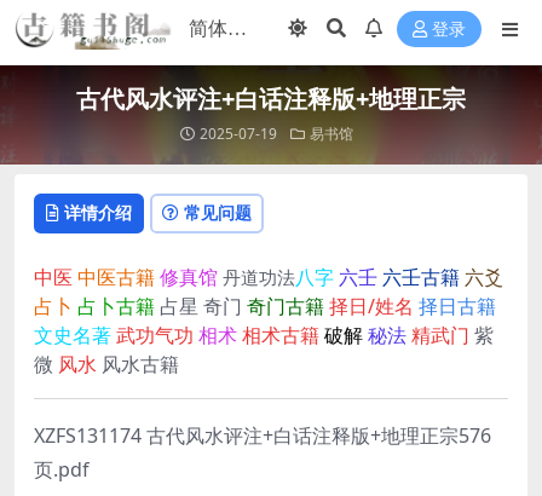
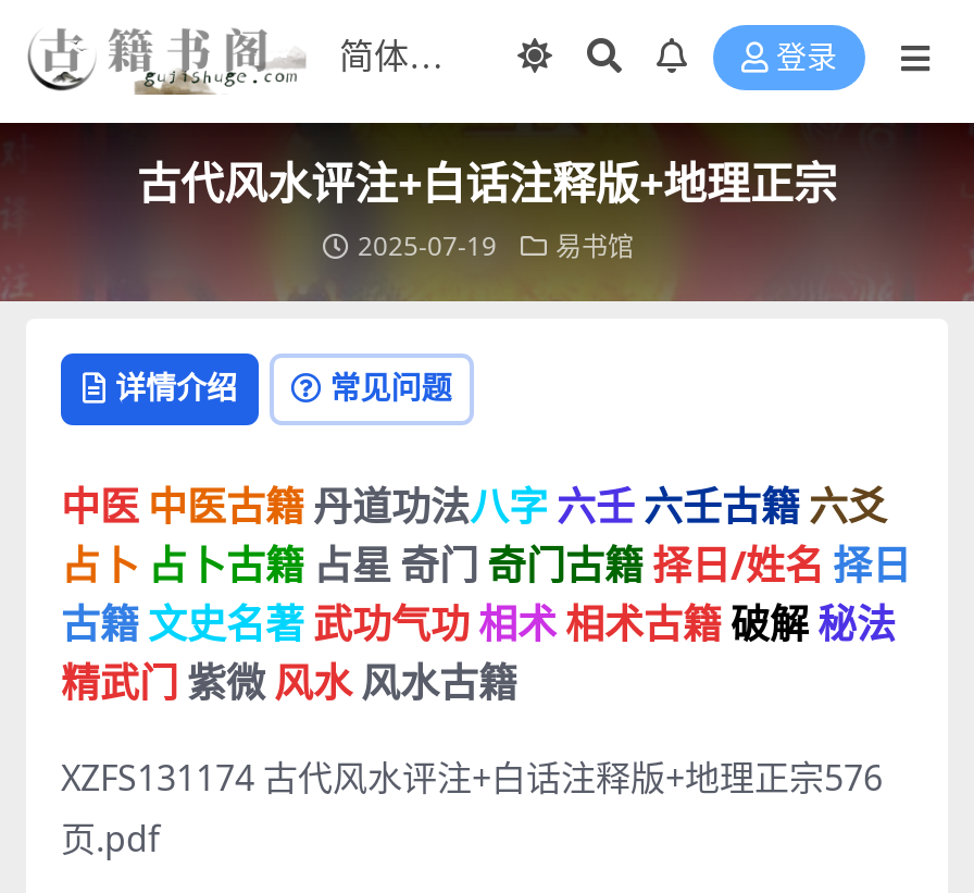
- 中医 中医古籍 修真馆 丹道功法八字 六壬 六壬古籍 六爻
- 占卜 占卜古籍 占星 奇门 奇门古籍 择日/姓名 择日古籍
- 文史名著 武功气功 相术 相术古籍 破解 秘法 精武门 紫
- 微 风水 风水古籍
+ 中医 中医古籍 丹道功法八字 六壬 六壬古籍 六爻
+ 占卜 占卜古籍 占星 奇门 奇门古籍 择日/姓名 择日
+ 古籍 文史名著 武功气功 相术 相术古籍 破解 秘法
+ 精武门 紫微 风水 风水古籍
